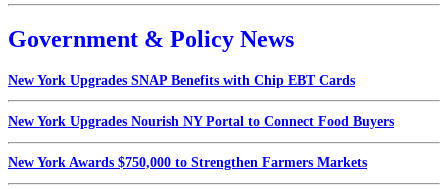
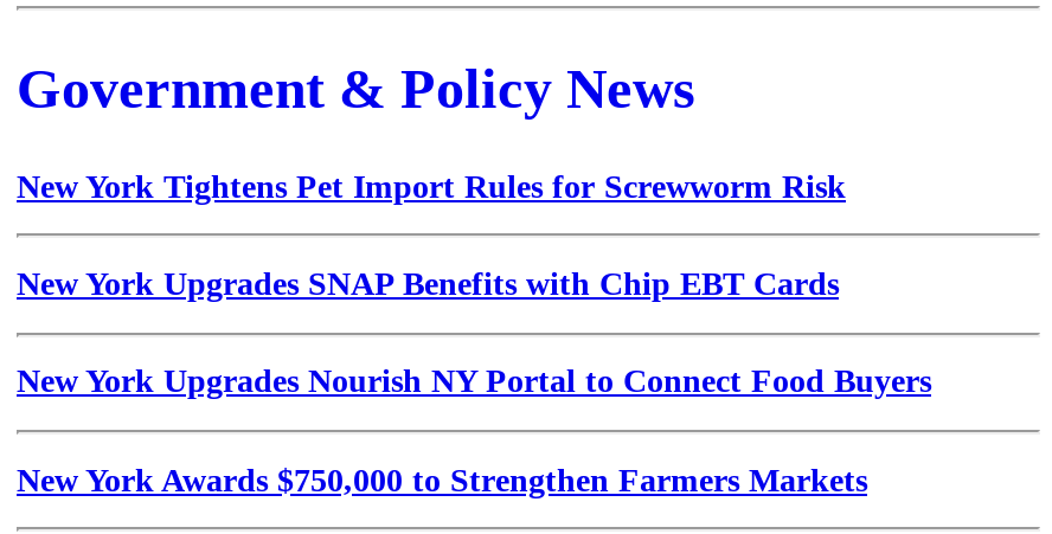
+ New York Tightens Pet Import Rules for Screwworm Risk
